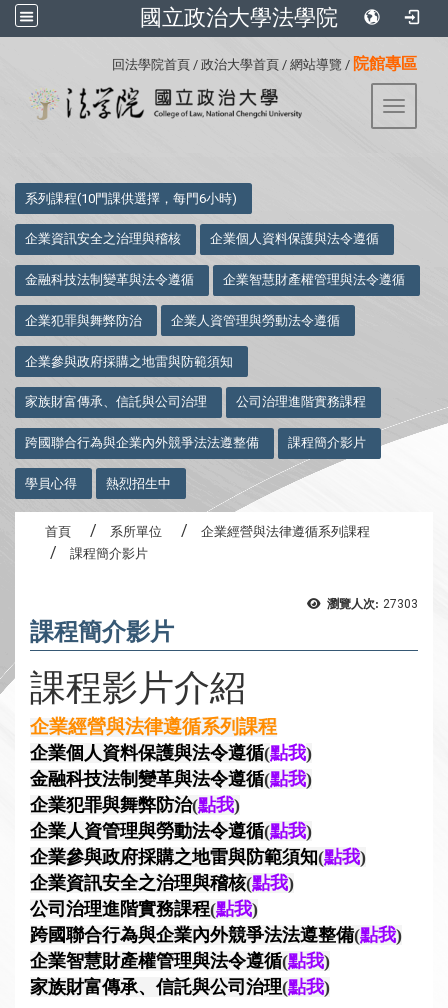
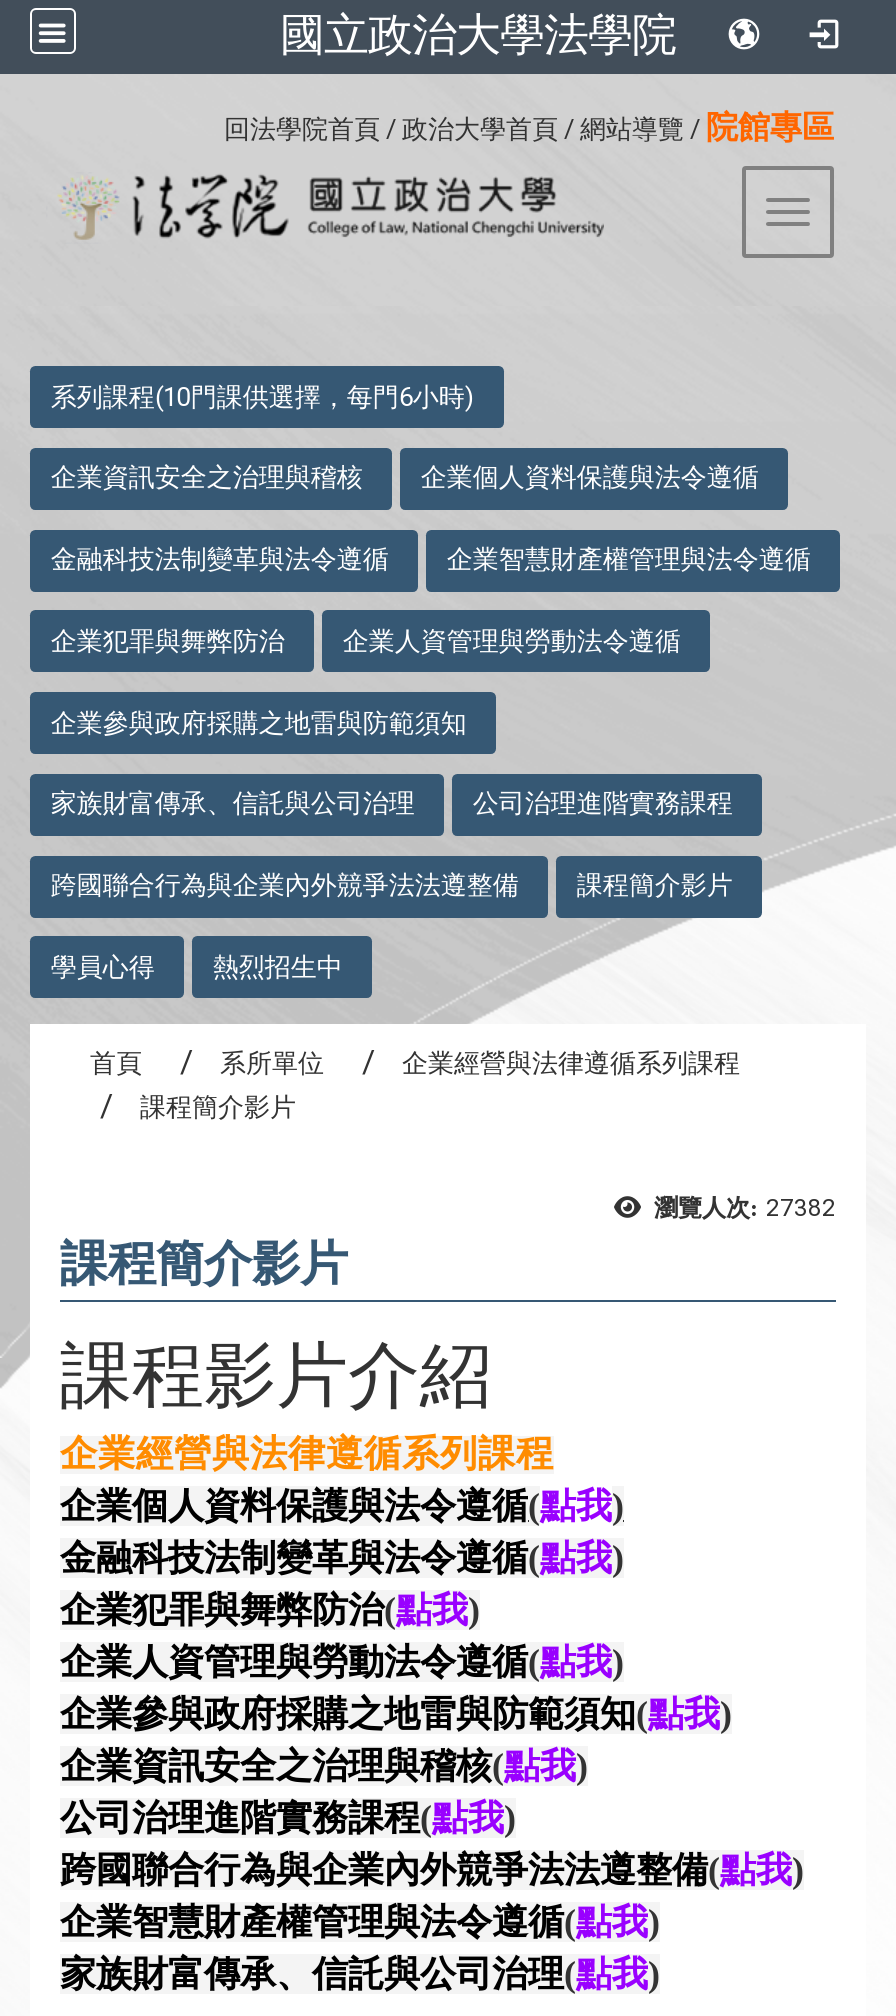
- 瀏覽人次: 27303
+ 瀏覽人次: 27382
